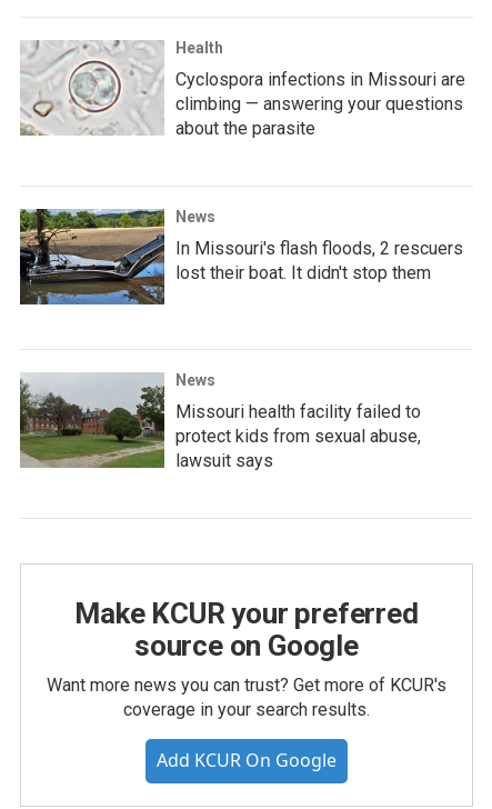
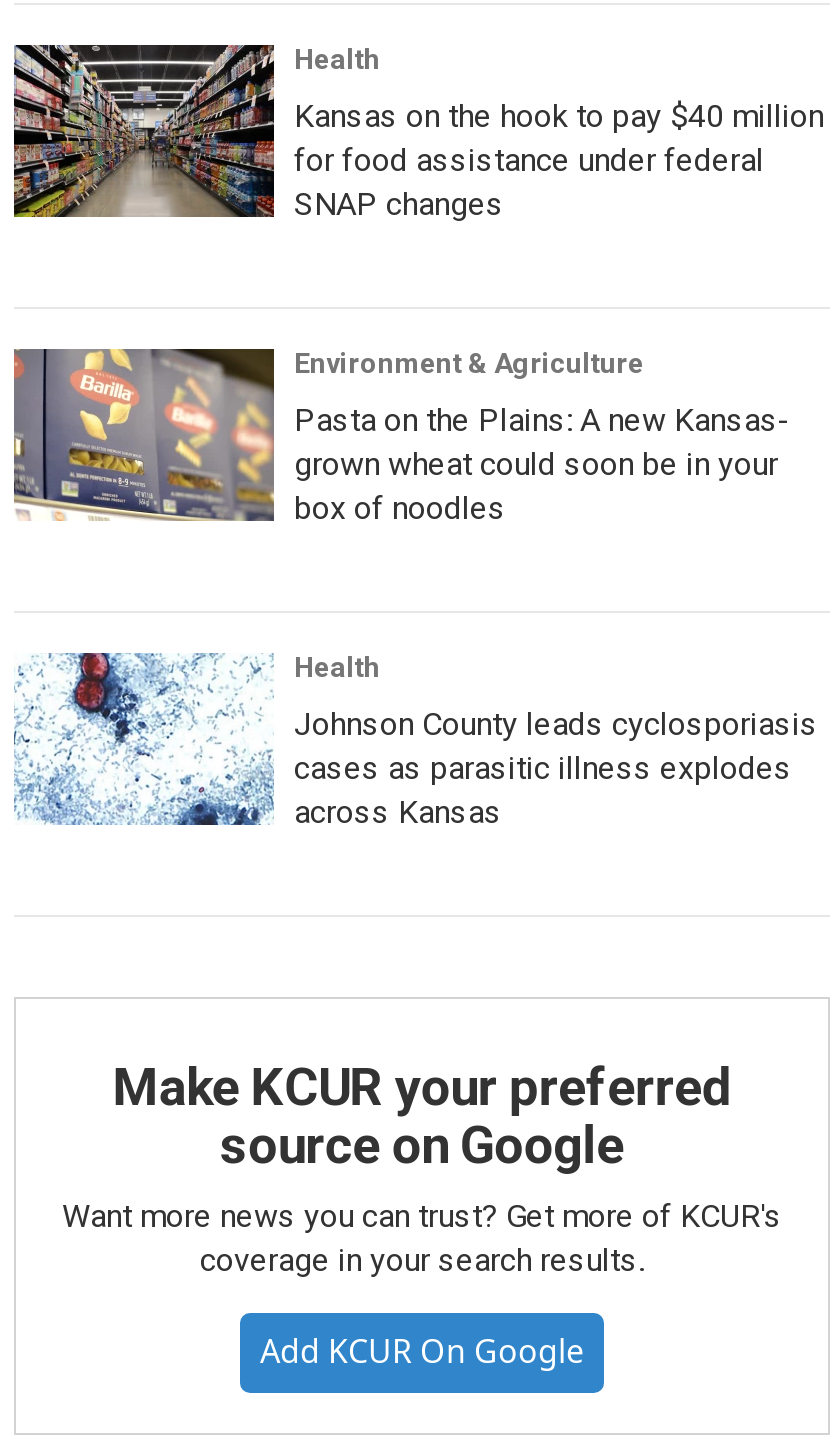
- [image]
- Cyclospora infections in Missouri are
- climbing — answering your questions
- about the parasite
+ [image]
+ Kansas on the hook to pay $40 million
+ for food assistance under federal
+ SNAP changes

- [image]
- News
+ [image]
+ Environment & Agriculture

- In Missouri's flash floods, 2 rescuers
- lost their boat. It didn't stop them
+ Pasta on the Plains: A new Kansas-
+ grown wheat could soon be in your
+ box of noodles

- [image]
- News
+ [image]
+ Health

- Missouri health facility failed to
- protect kids from sexual abuse,
- lawsuit says
+ Johnson County leads cyclosporiasis
+ cases as parasitic illness explodes
+ across Kansas
